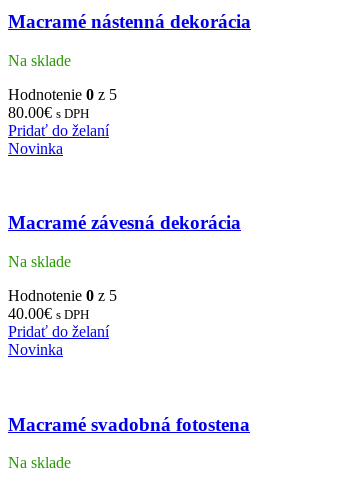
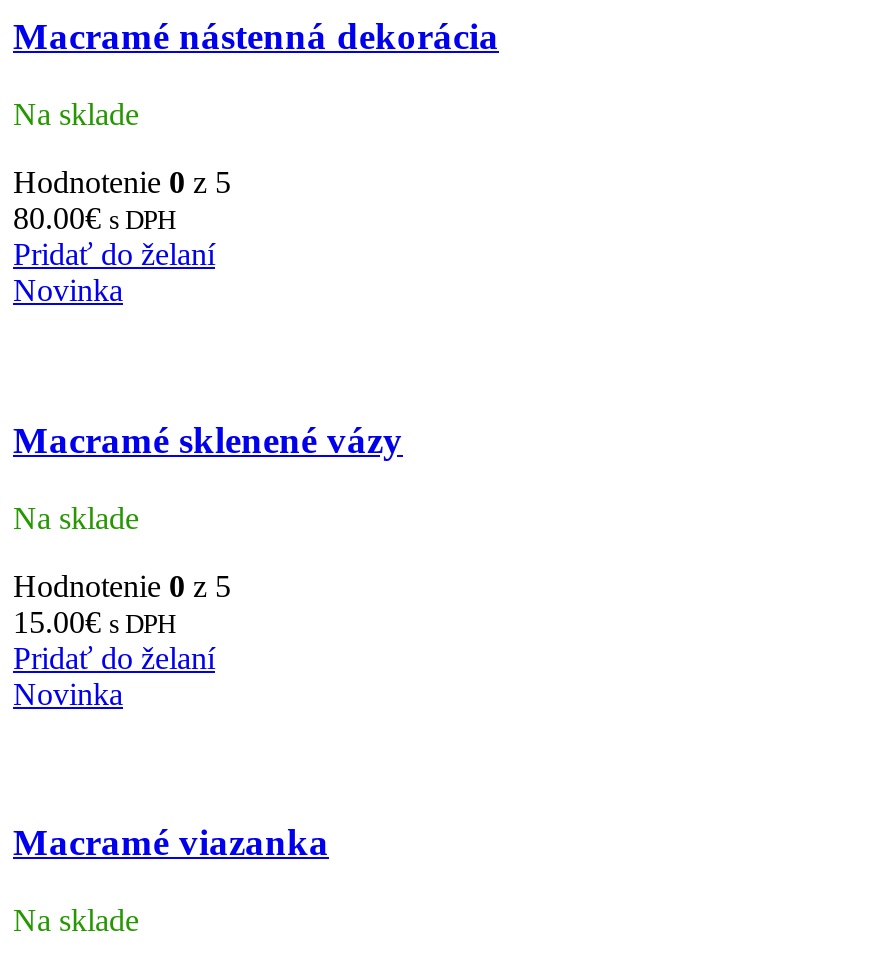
- Macramé závesná dekorácia
+ Macramé sklenené vázy

- 40.00€ s DPH
+ 15.00€ s DPH

- Macramé svadobná fotostena
+ Macramé viazanka
